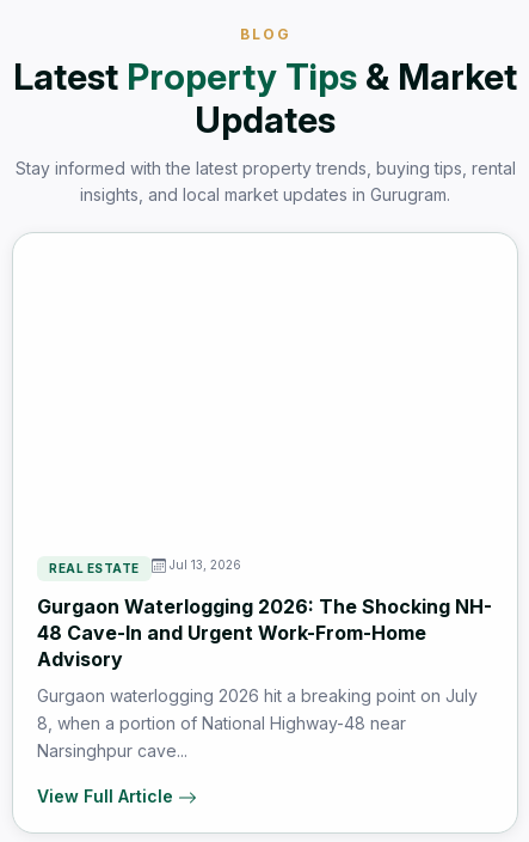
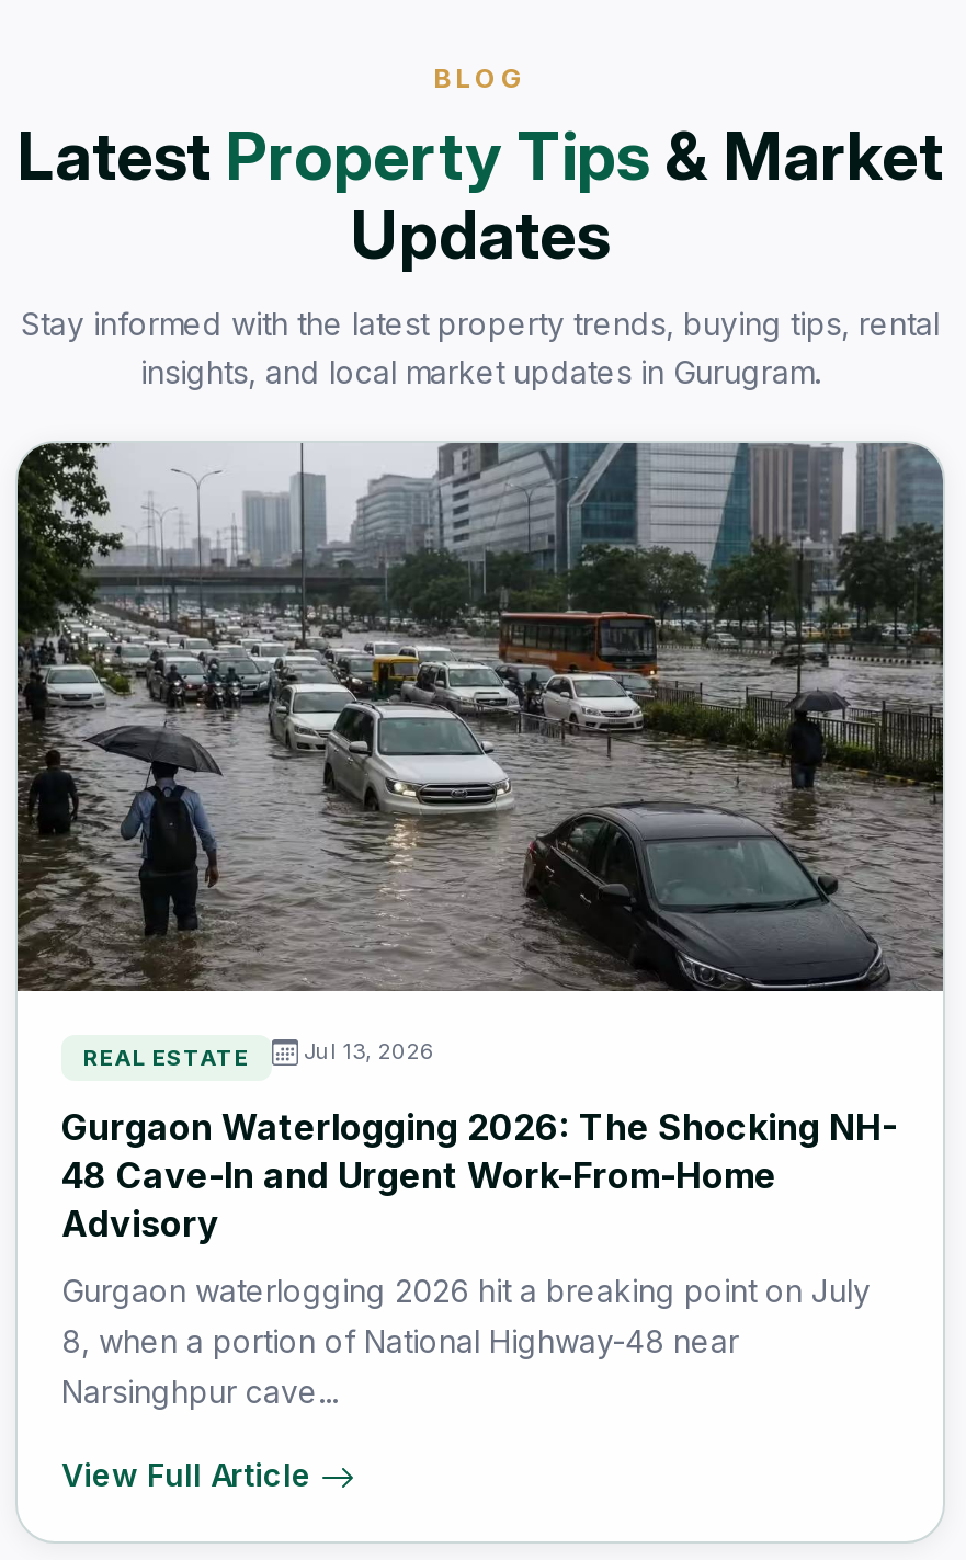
+ [image]
